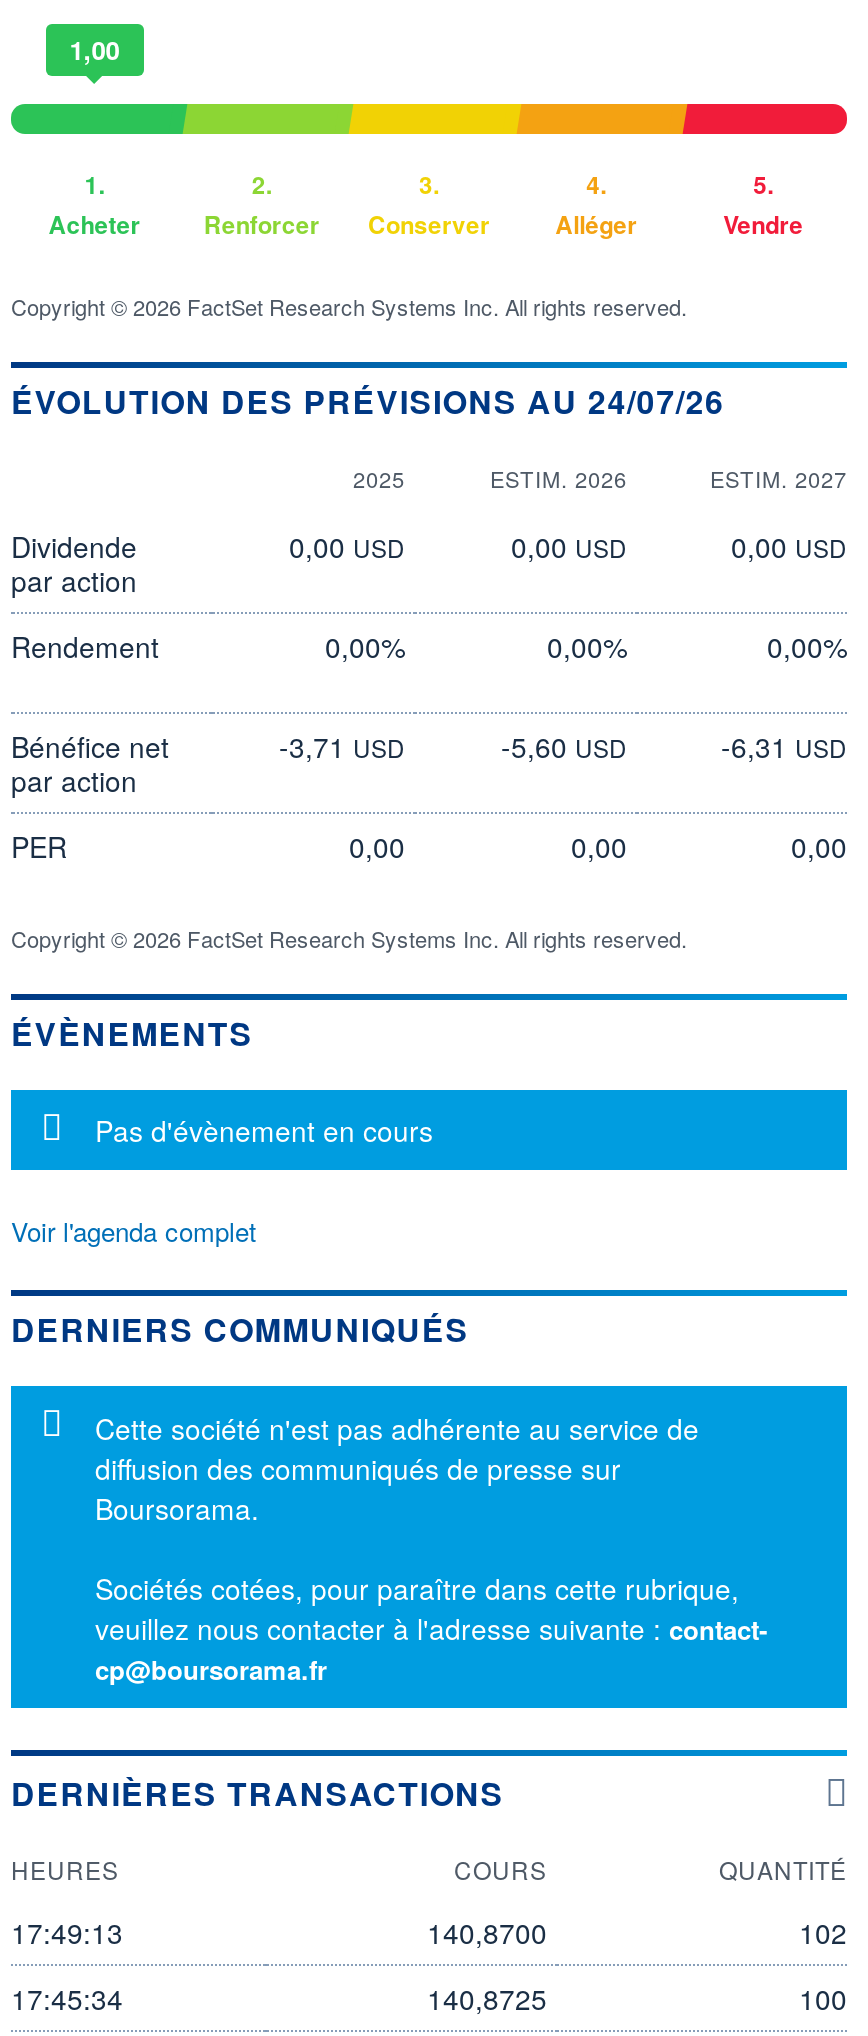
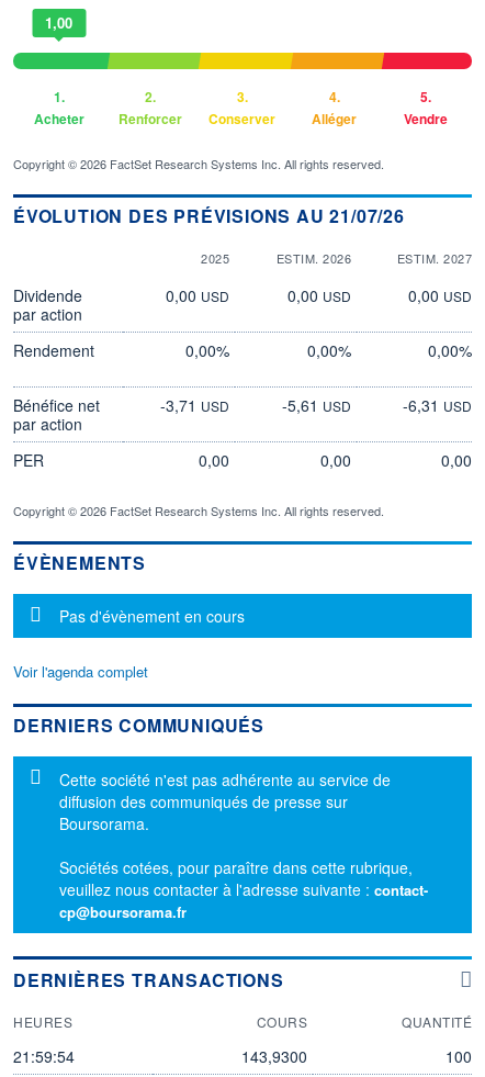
- ÉVOLUTION DES PRÉVISIONS AU 24/07/26
+ ÉVOLUTION DES PRÉVISIONS AU 21/07/26

- -5,60 USD
+ -5,61 USD

- 17:49:13
- 140,8700
- 102
- 17:45:34
- 140,8725
+ 21:59:54
+ 143,9300
